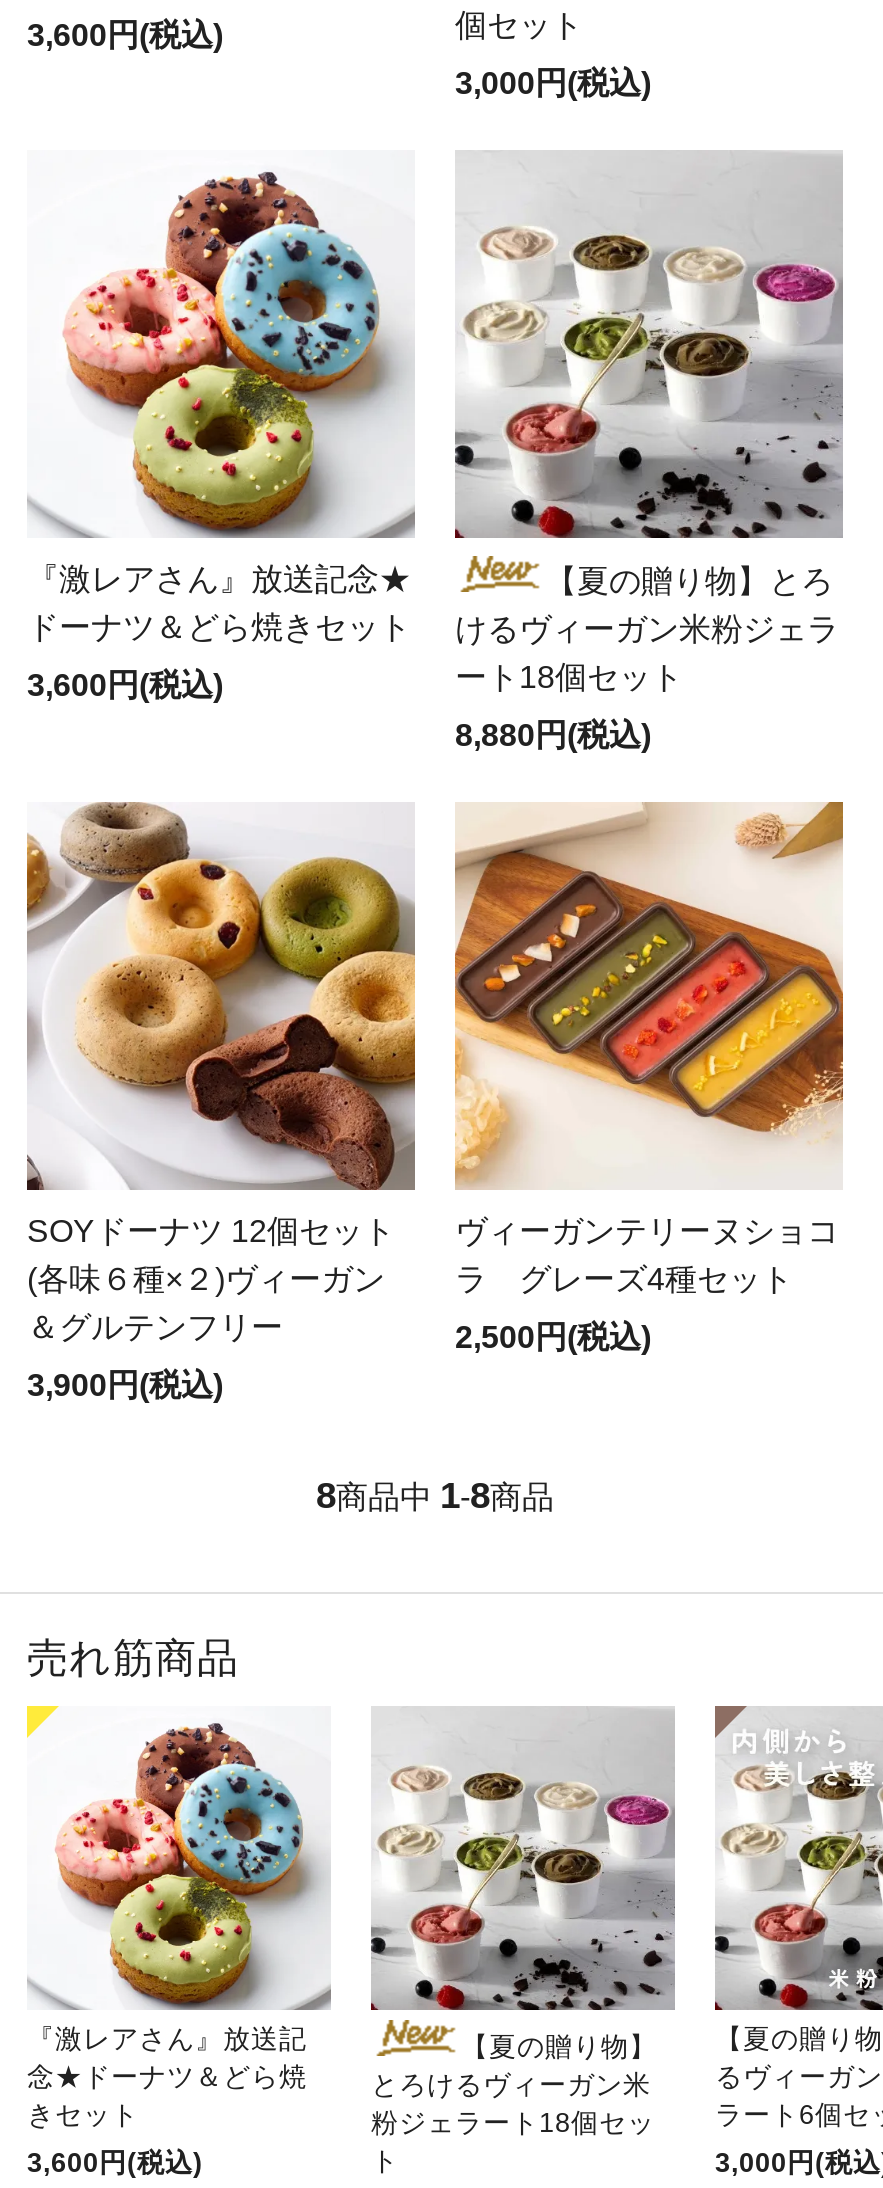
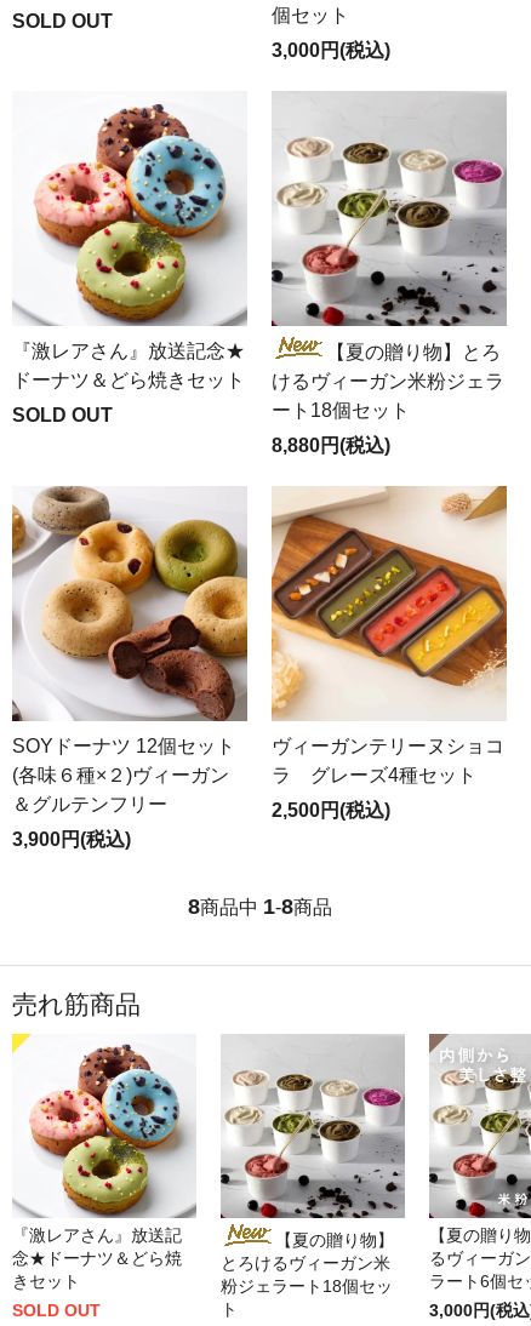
- 3,600円(税込)
+ SOLD OUT

- 3,600円(税込)
+ SOLD OUT

- 3,600円(税込)
+ SOLD OUT
